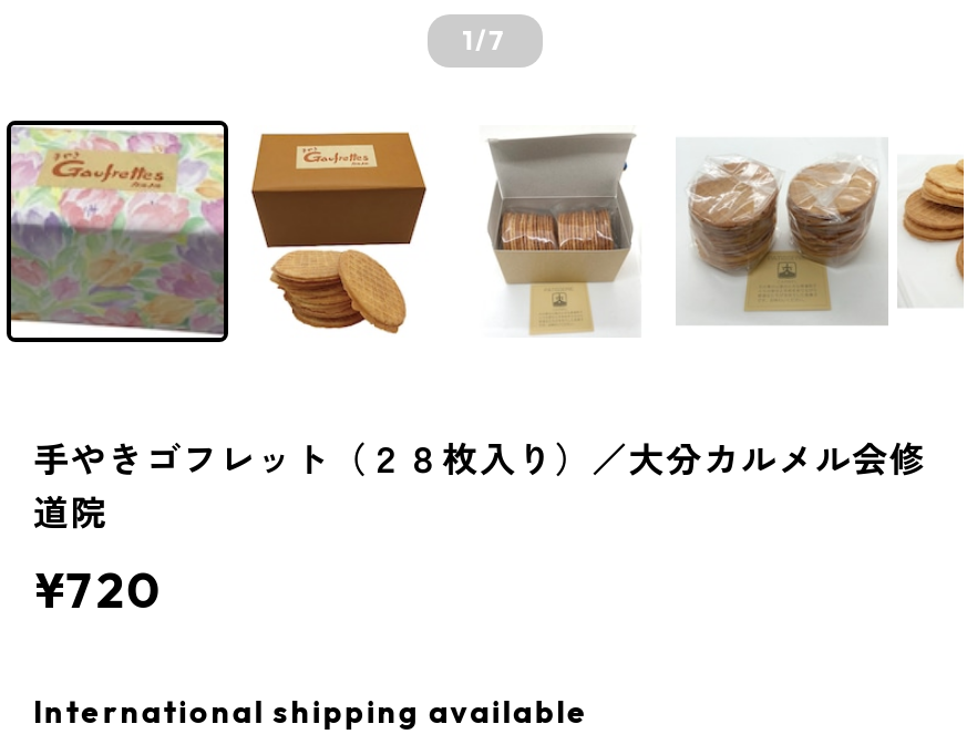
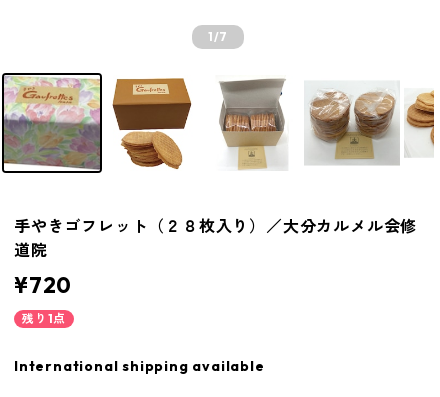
+ 残り1点
